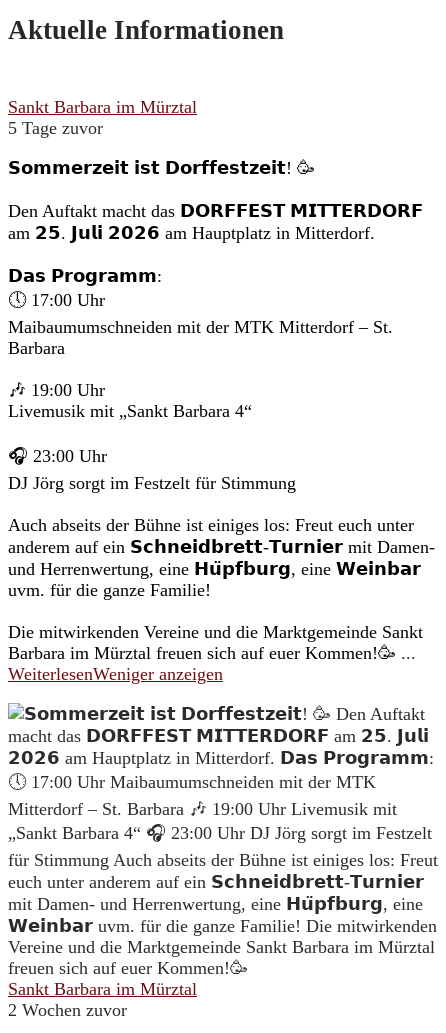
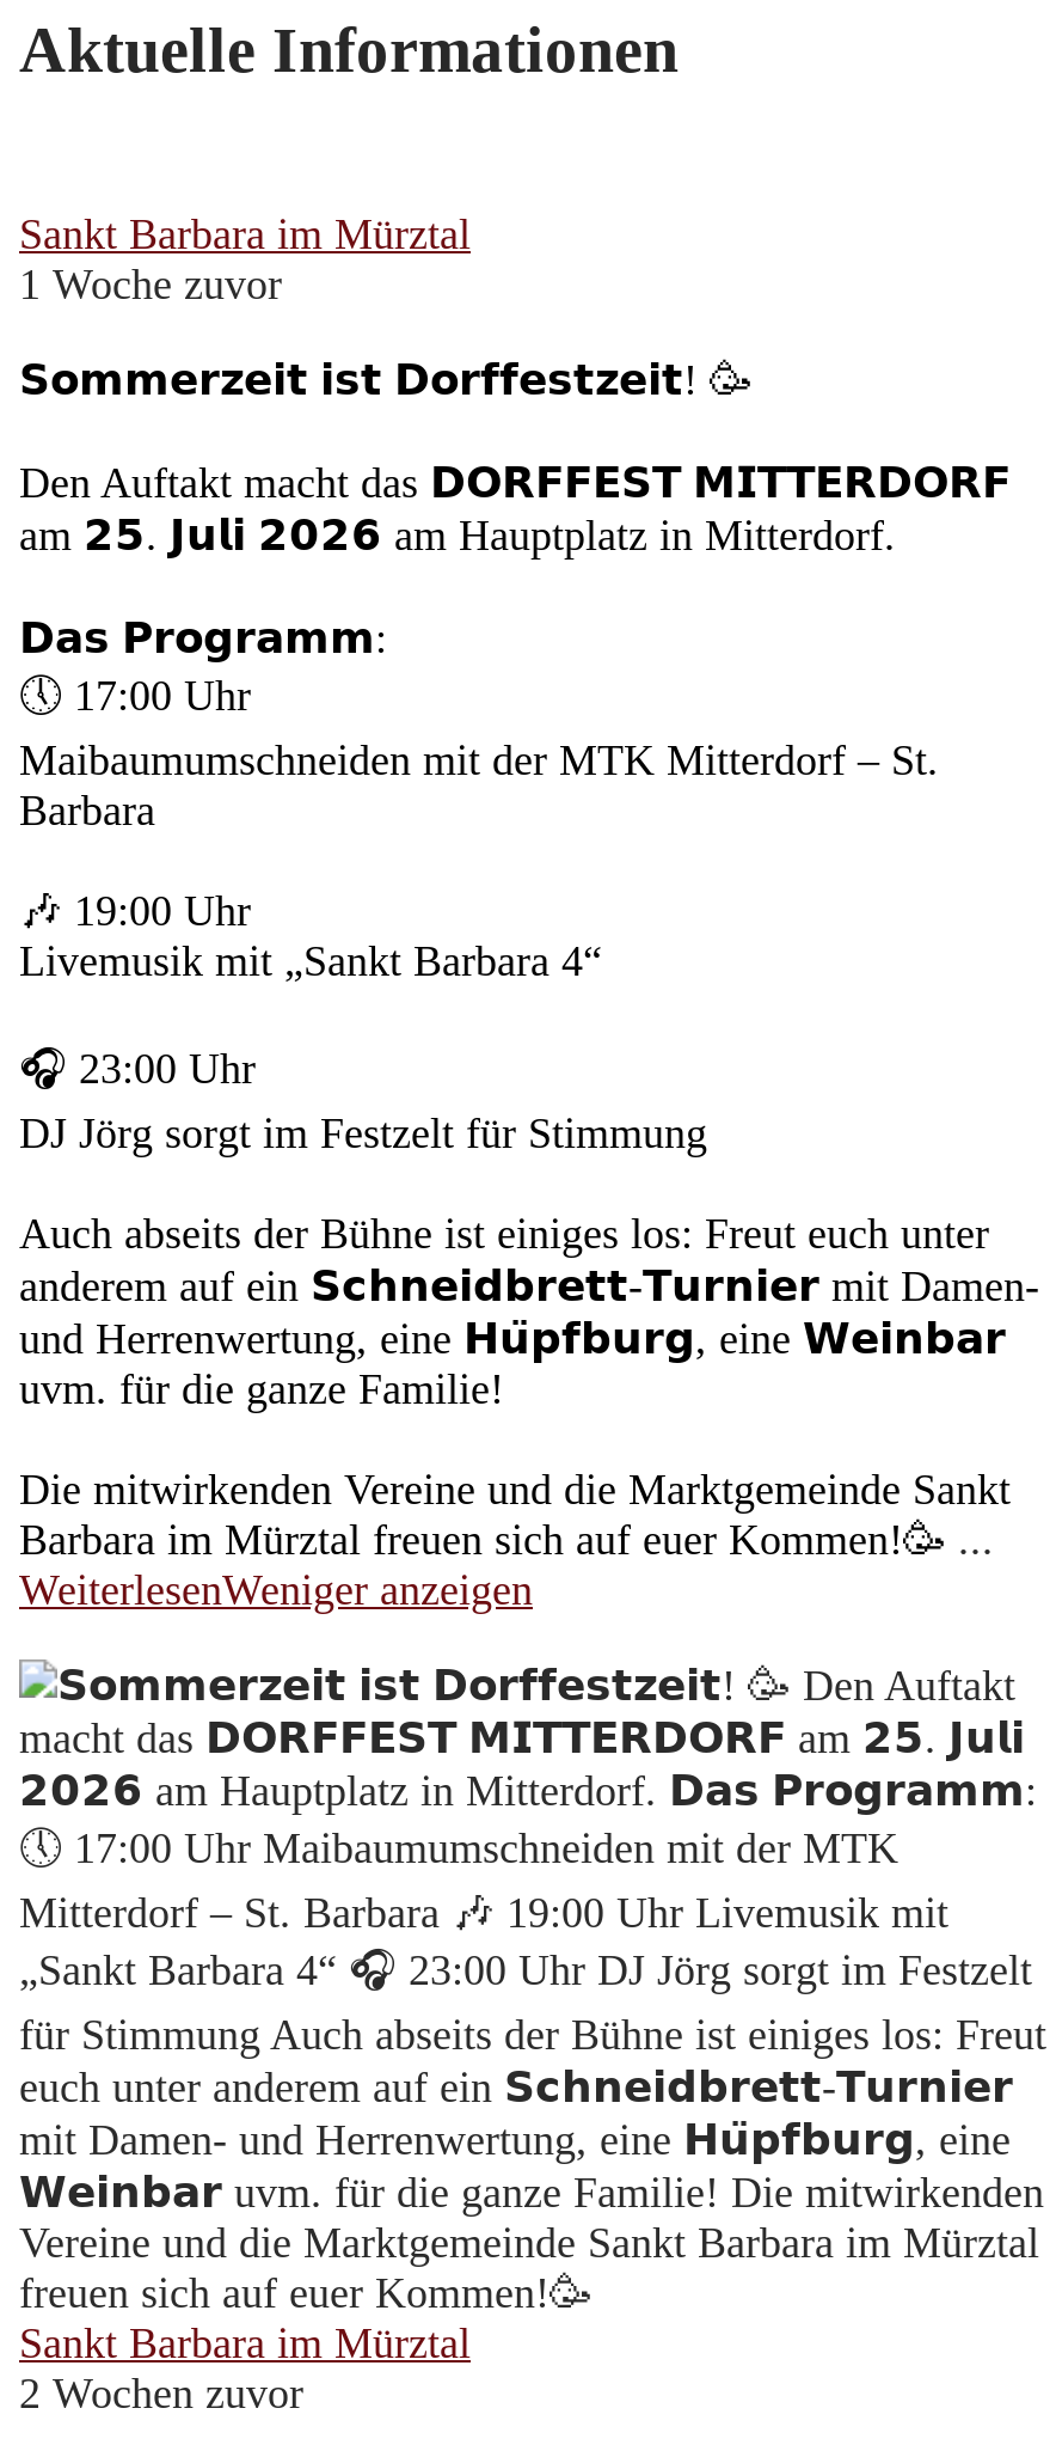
- 5 Tage zuvor
+ 1 Woche zuvor
